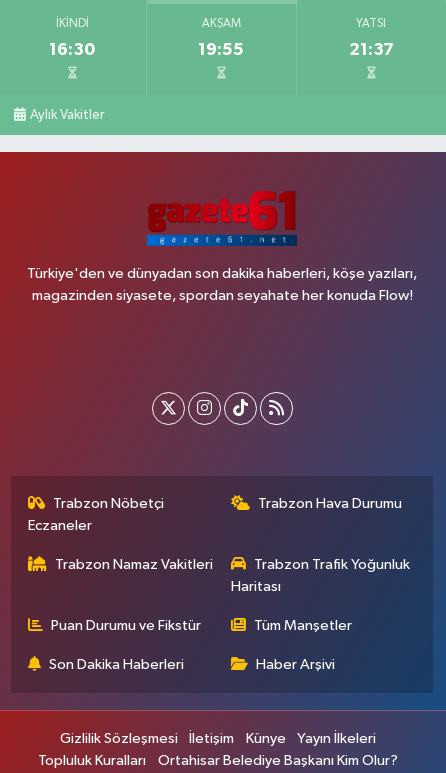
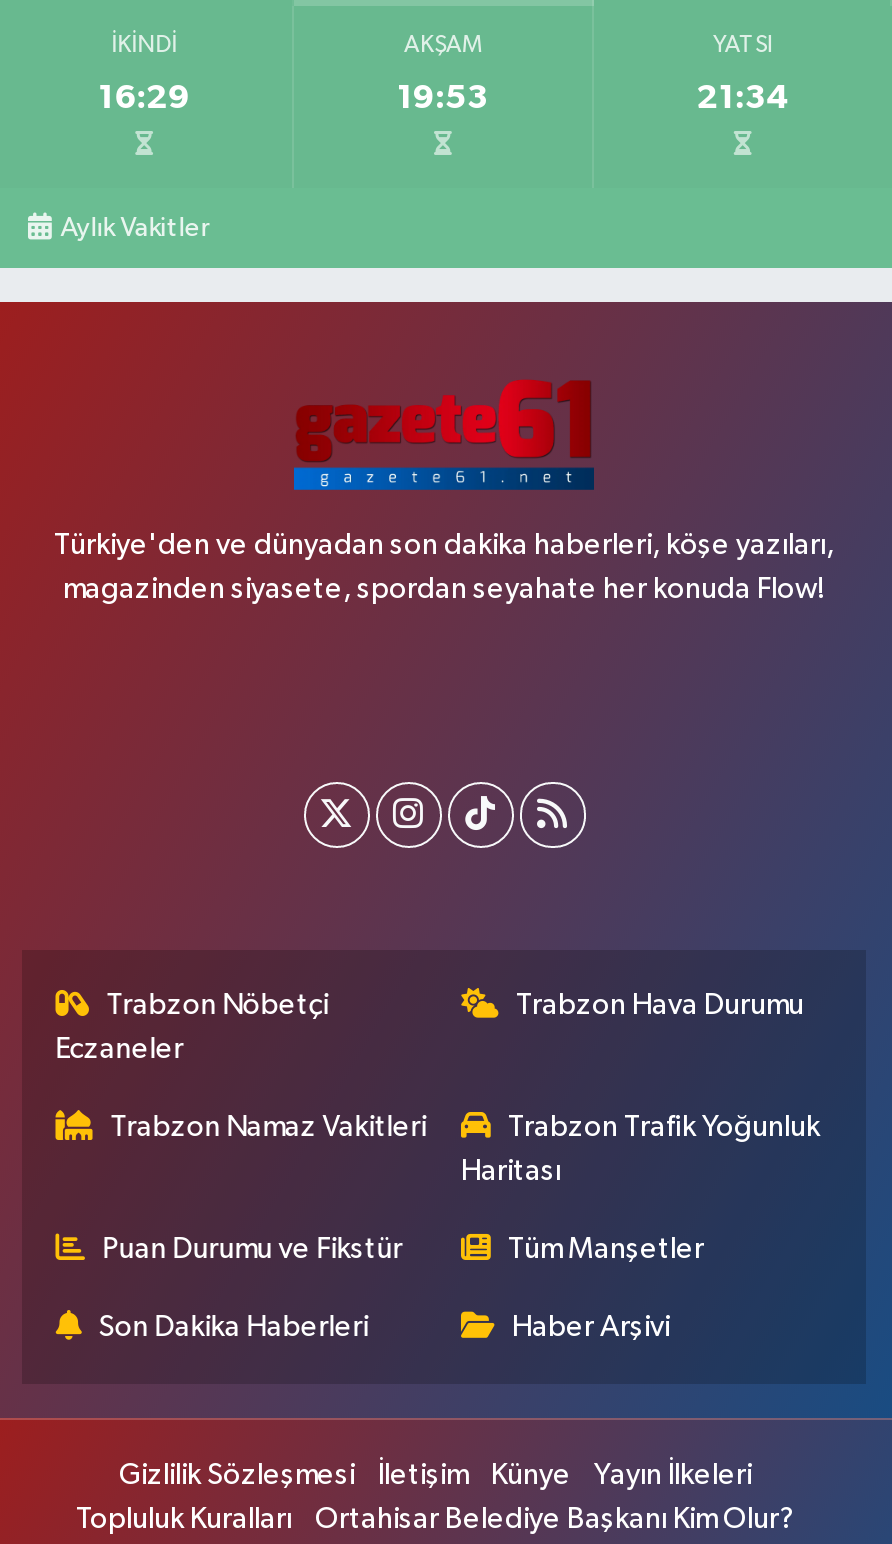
- 16:30
+ 16:29

- 19:55
+ 19:53

- 21:37
+ 21:34
